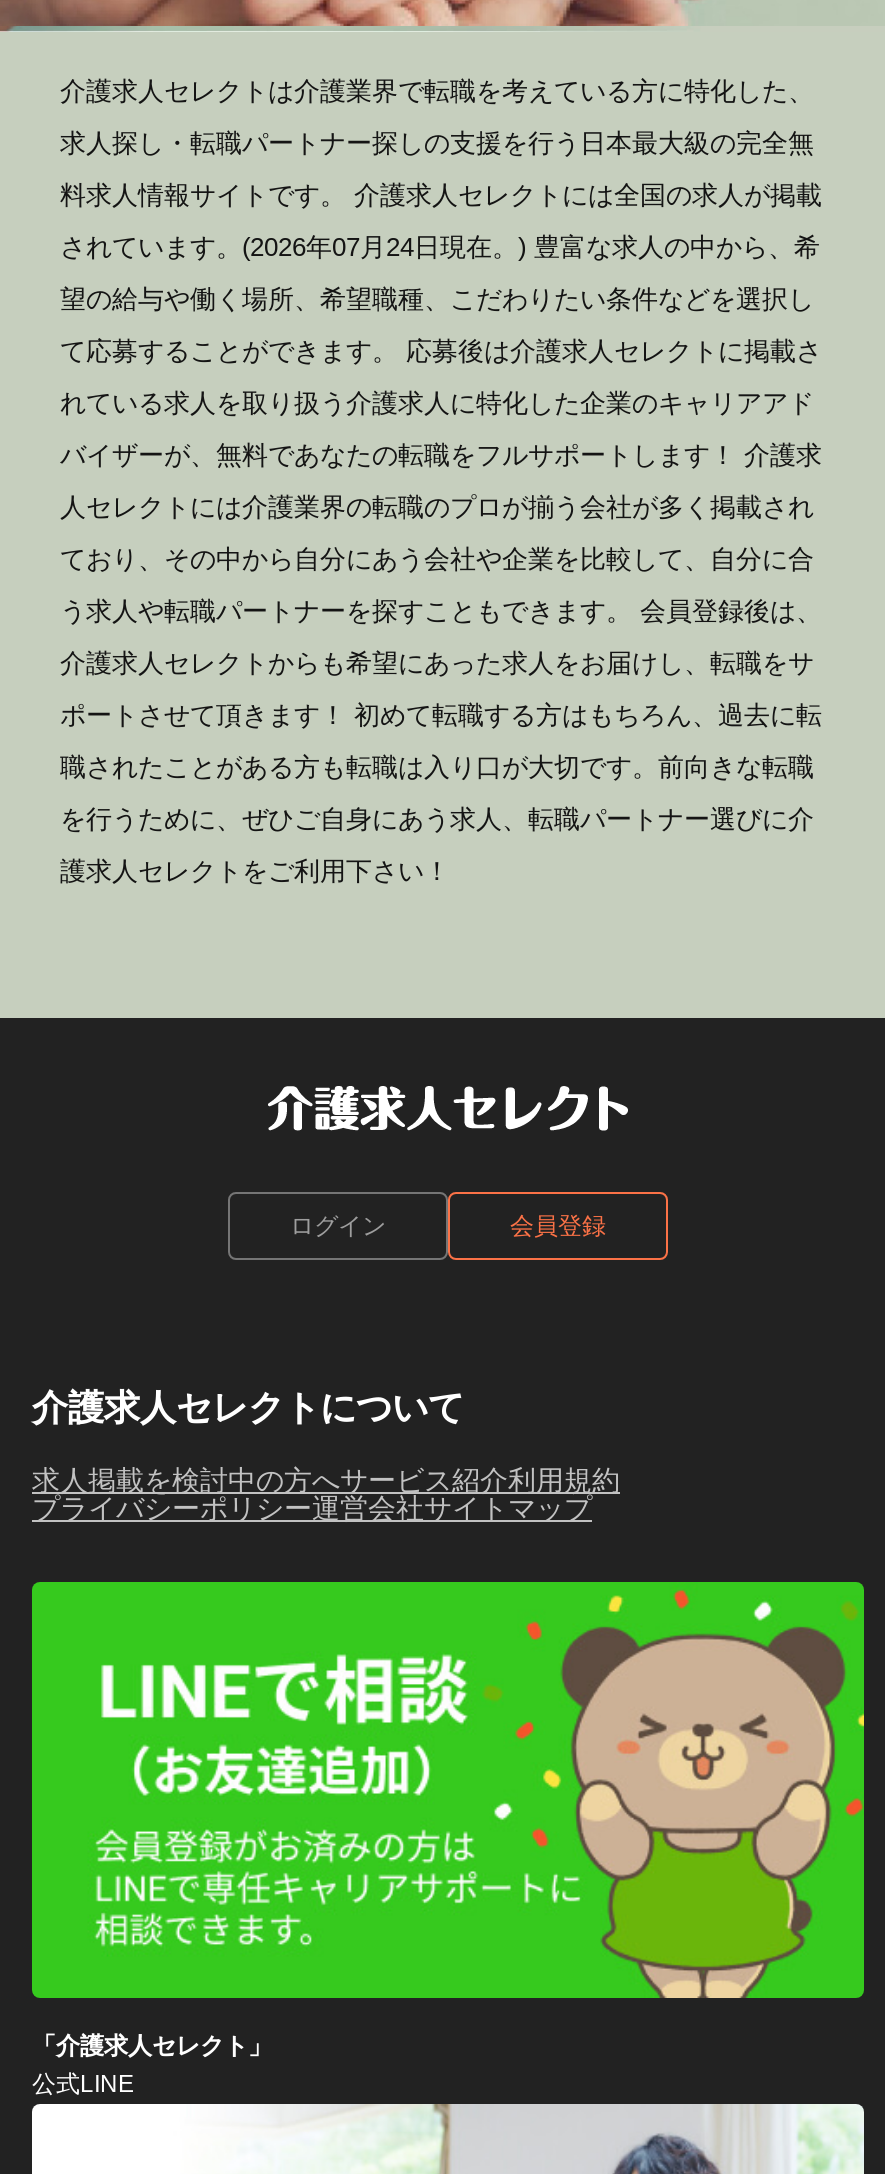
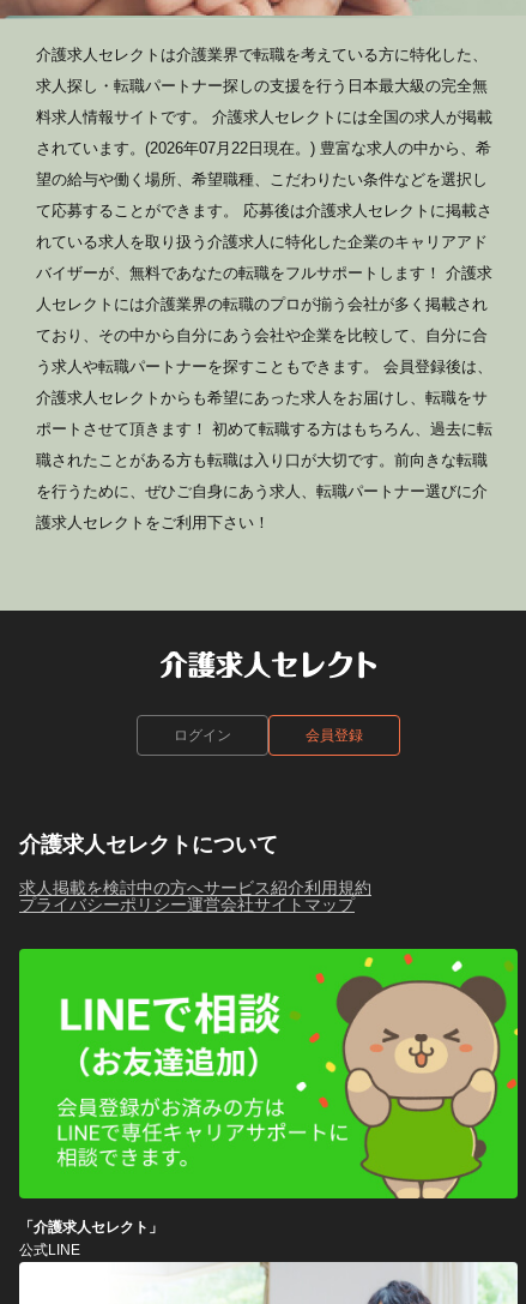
- されています。(2026年07月24日現在。) 豊富な求人の中から、希
+ されています。(2026年07月22日現在。) 豊富な求人の中から、希
